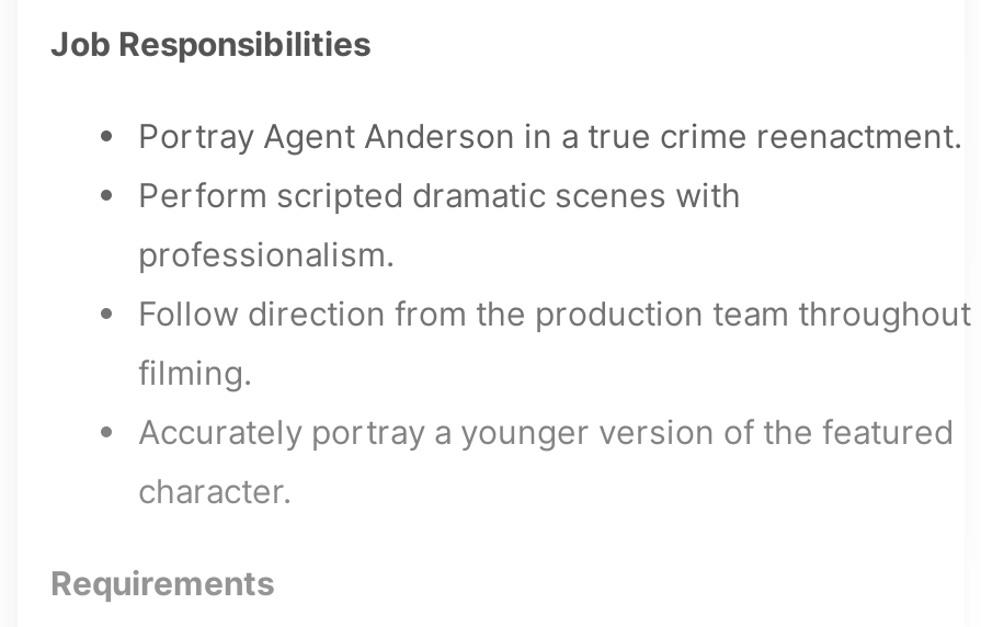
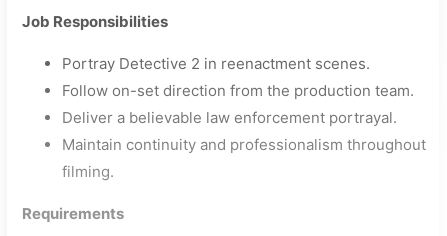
- Portray Agent Anderson in a true crime reenactment.
- Perform scripted dramatic scenes with
- professionalism.
- Follow direction from the production team throughout
+ Portray Detective 2 in reenactment scenes.
+ Follow on-set direction from the production team.
+ Deliver a believable law enforcement portrayal.
+ Maintain continuity and professionalism throughout

- Accurately portray a younger version of the featured
- character.
